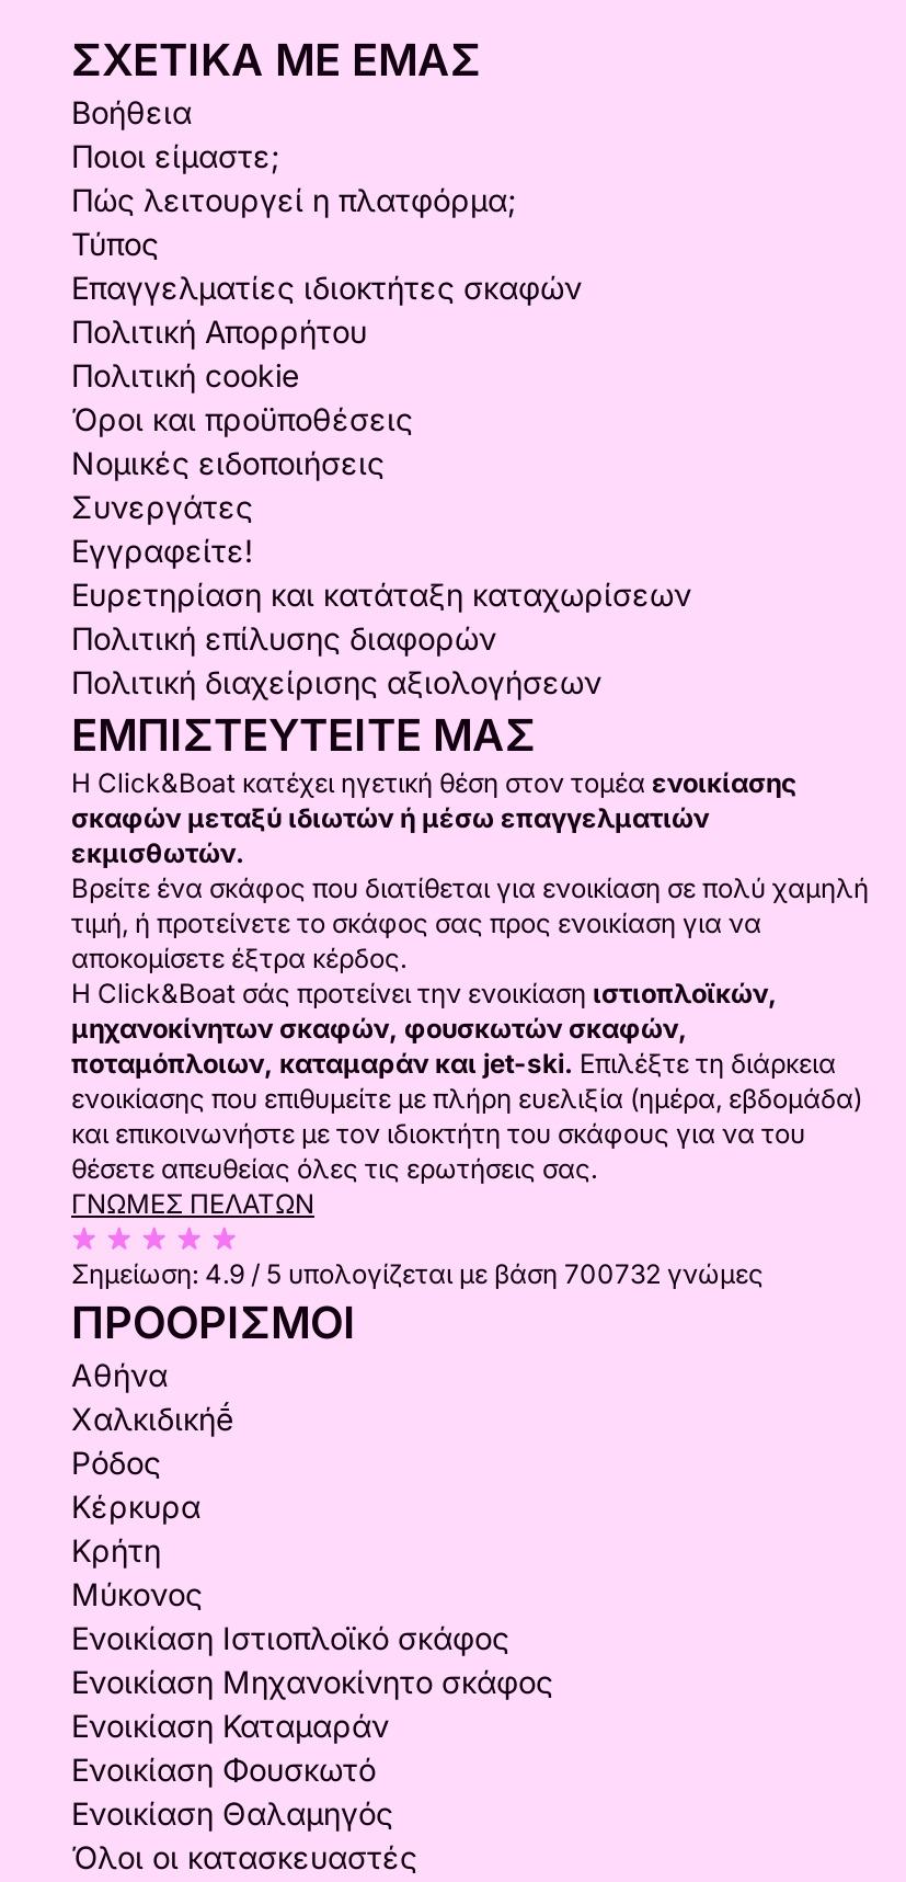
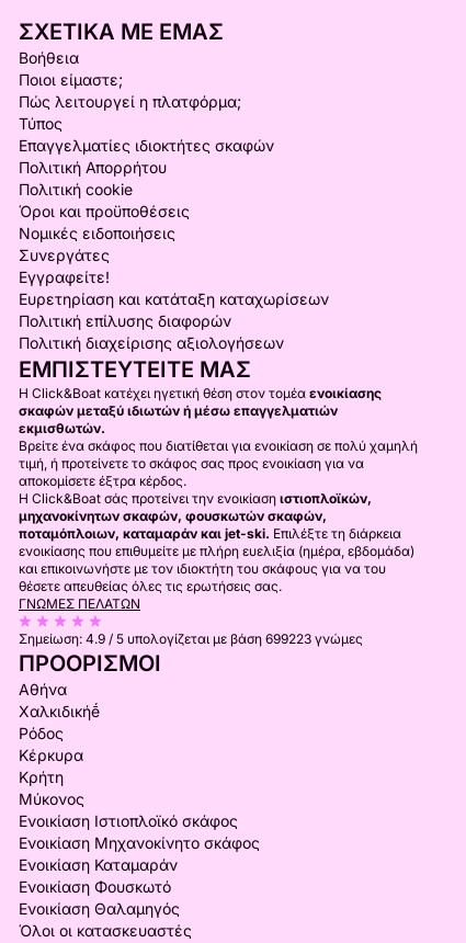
- Σημείωση: 4.9 / 5 υπολογίζεται με βάση 700732 γνώμες
+ Σημείωση: 4.9 / 5 υπολογίζεται με βάση 699223 γνώμες
